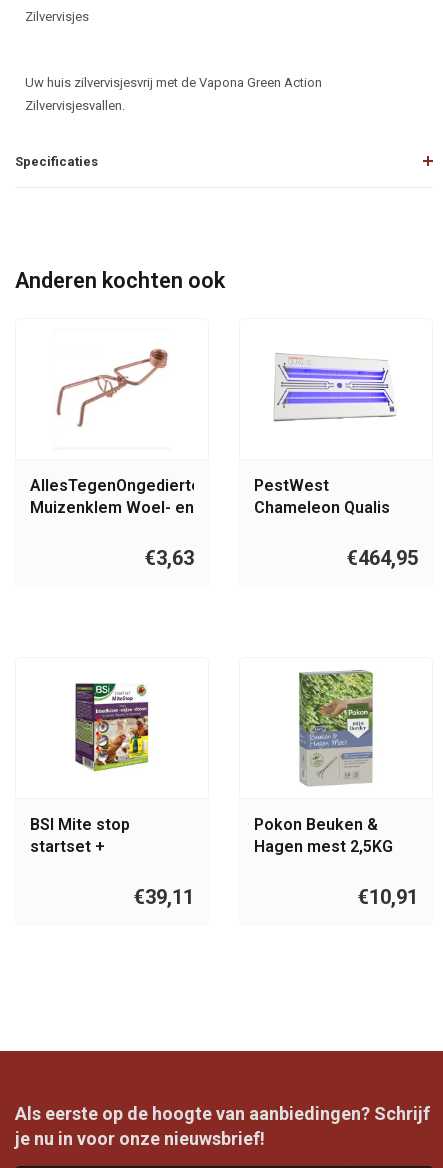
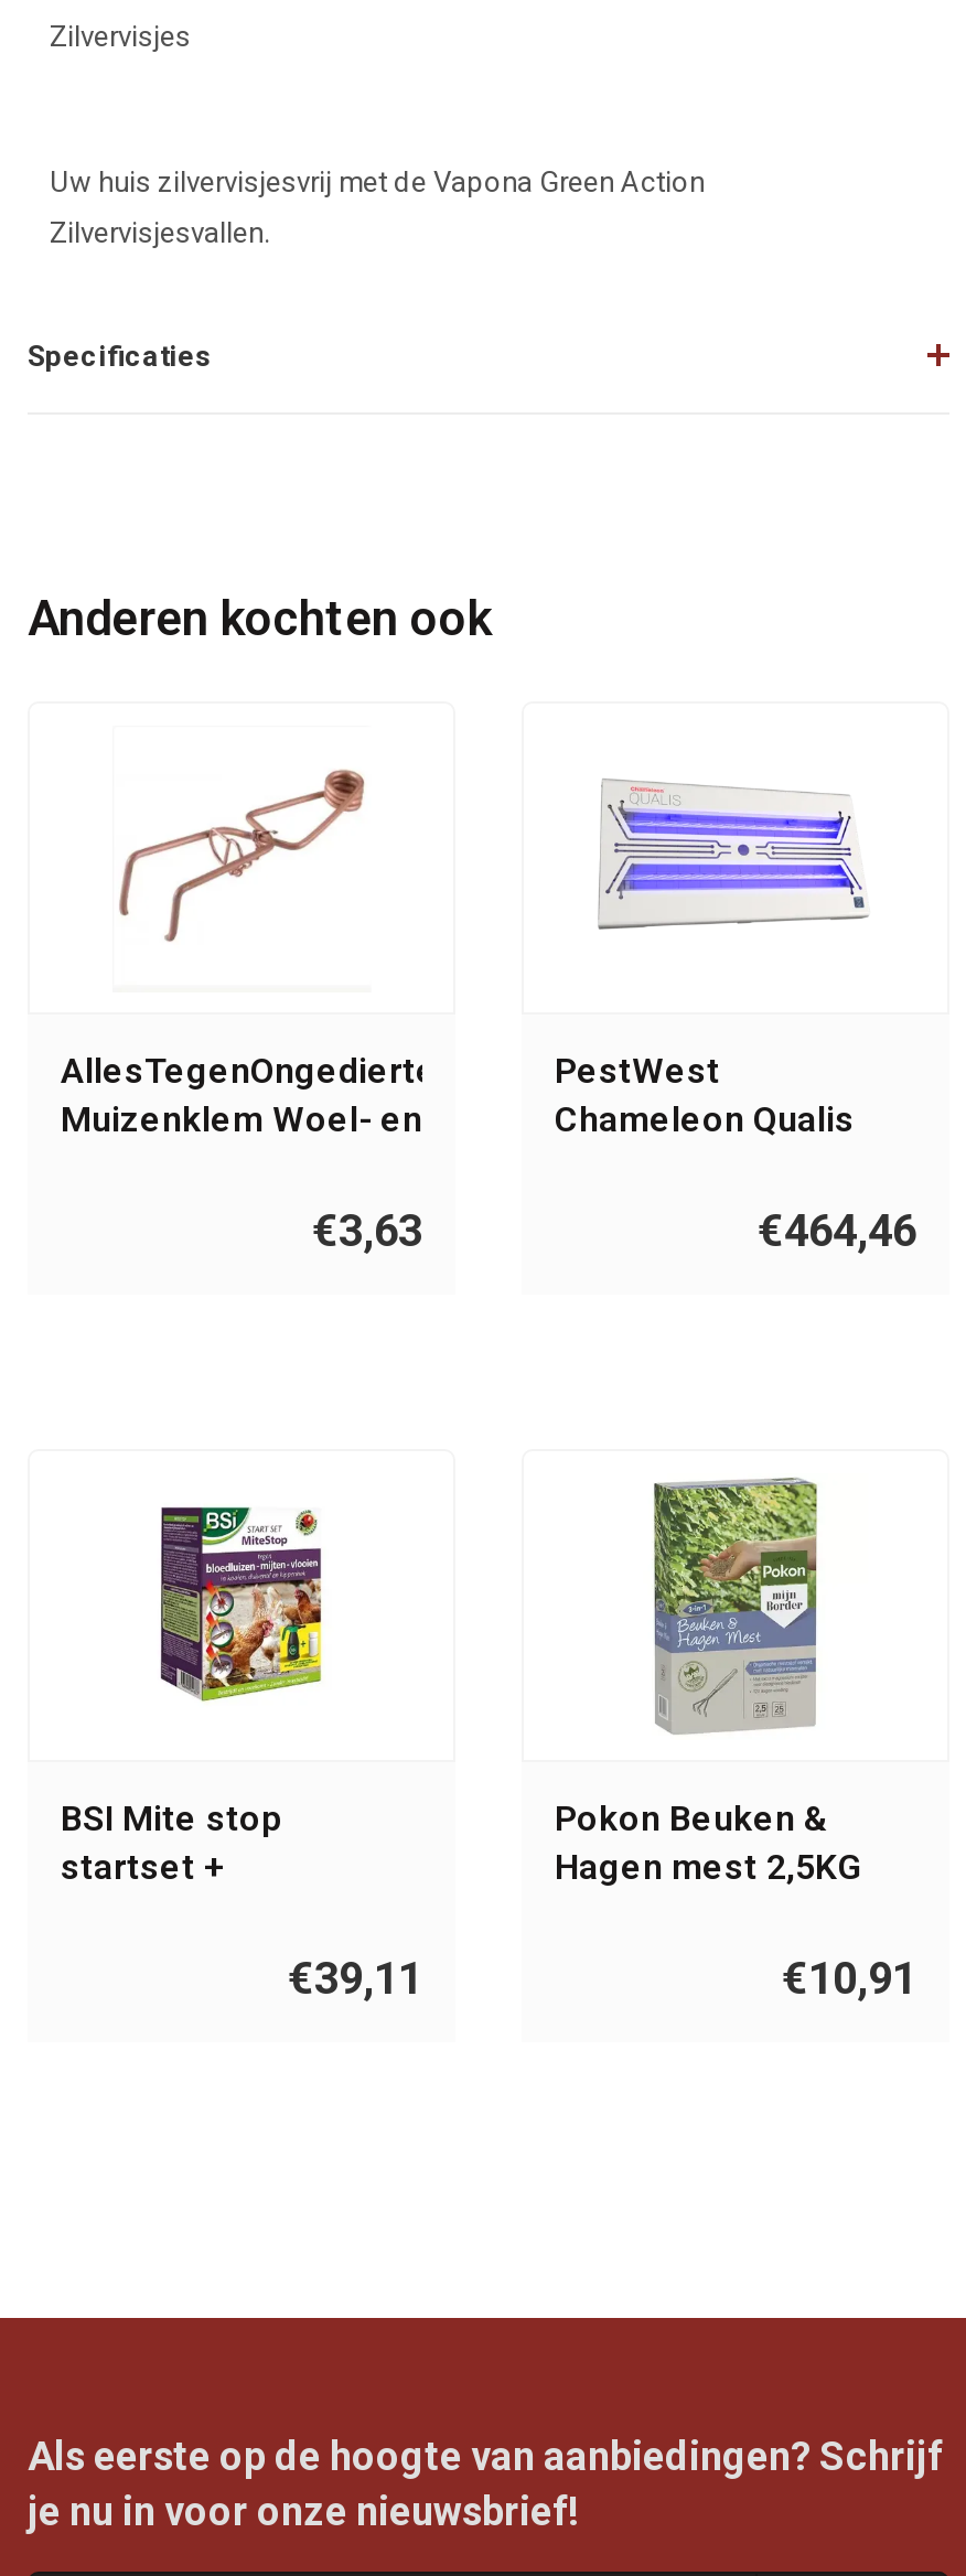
- €464,95
+ €464,46
